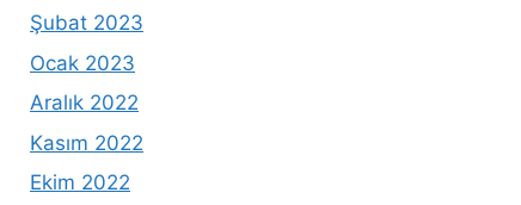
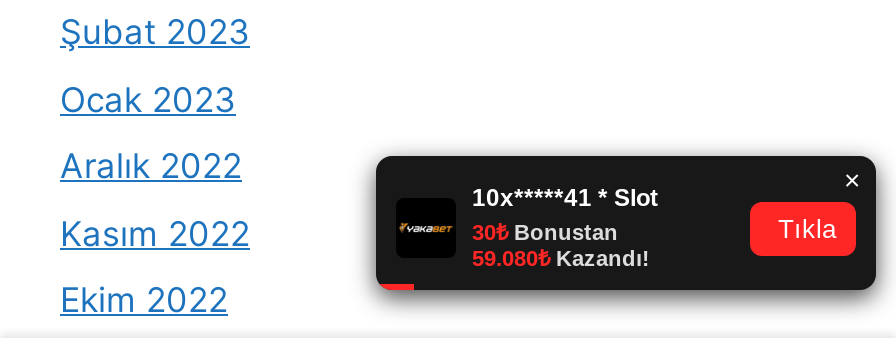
+ [image]
